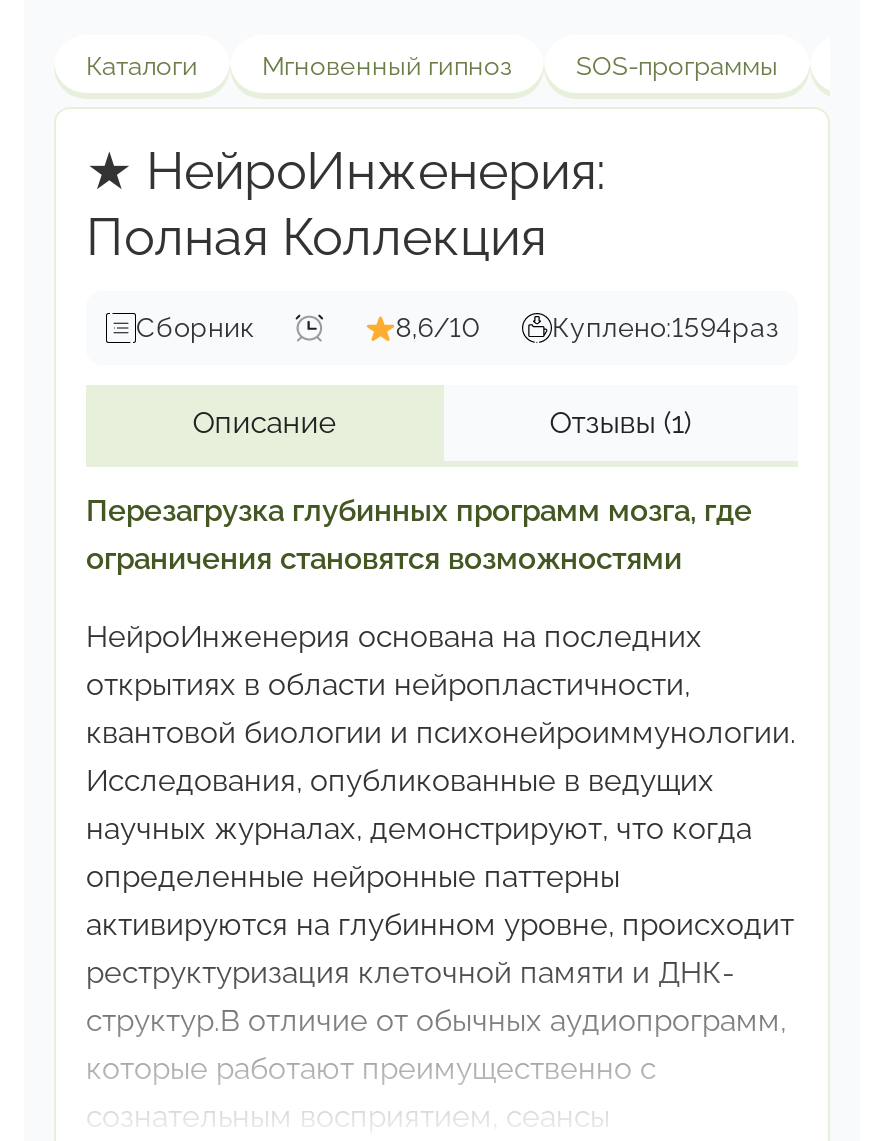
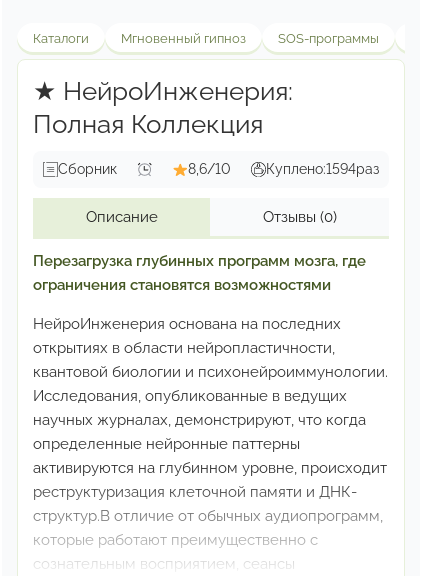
- Отзывы (1)
+ Отзывы (0)
